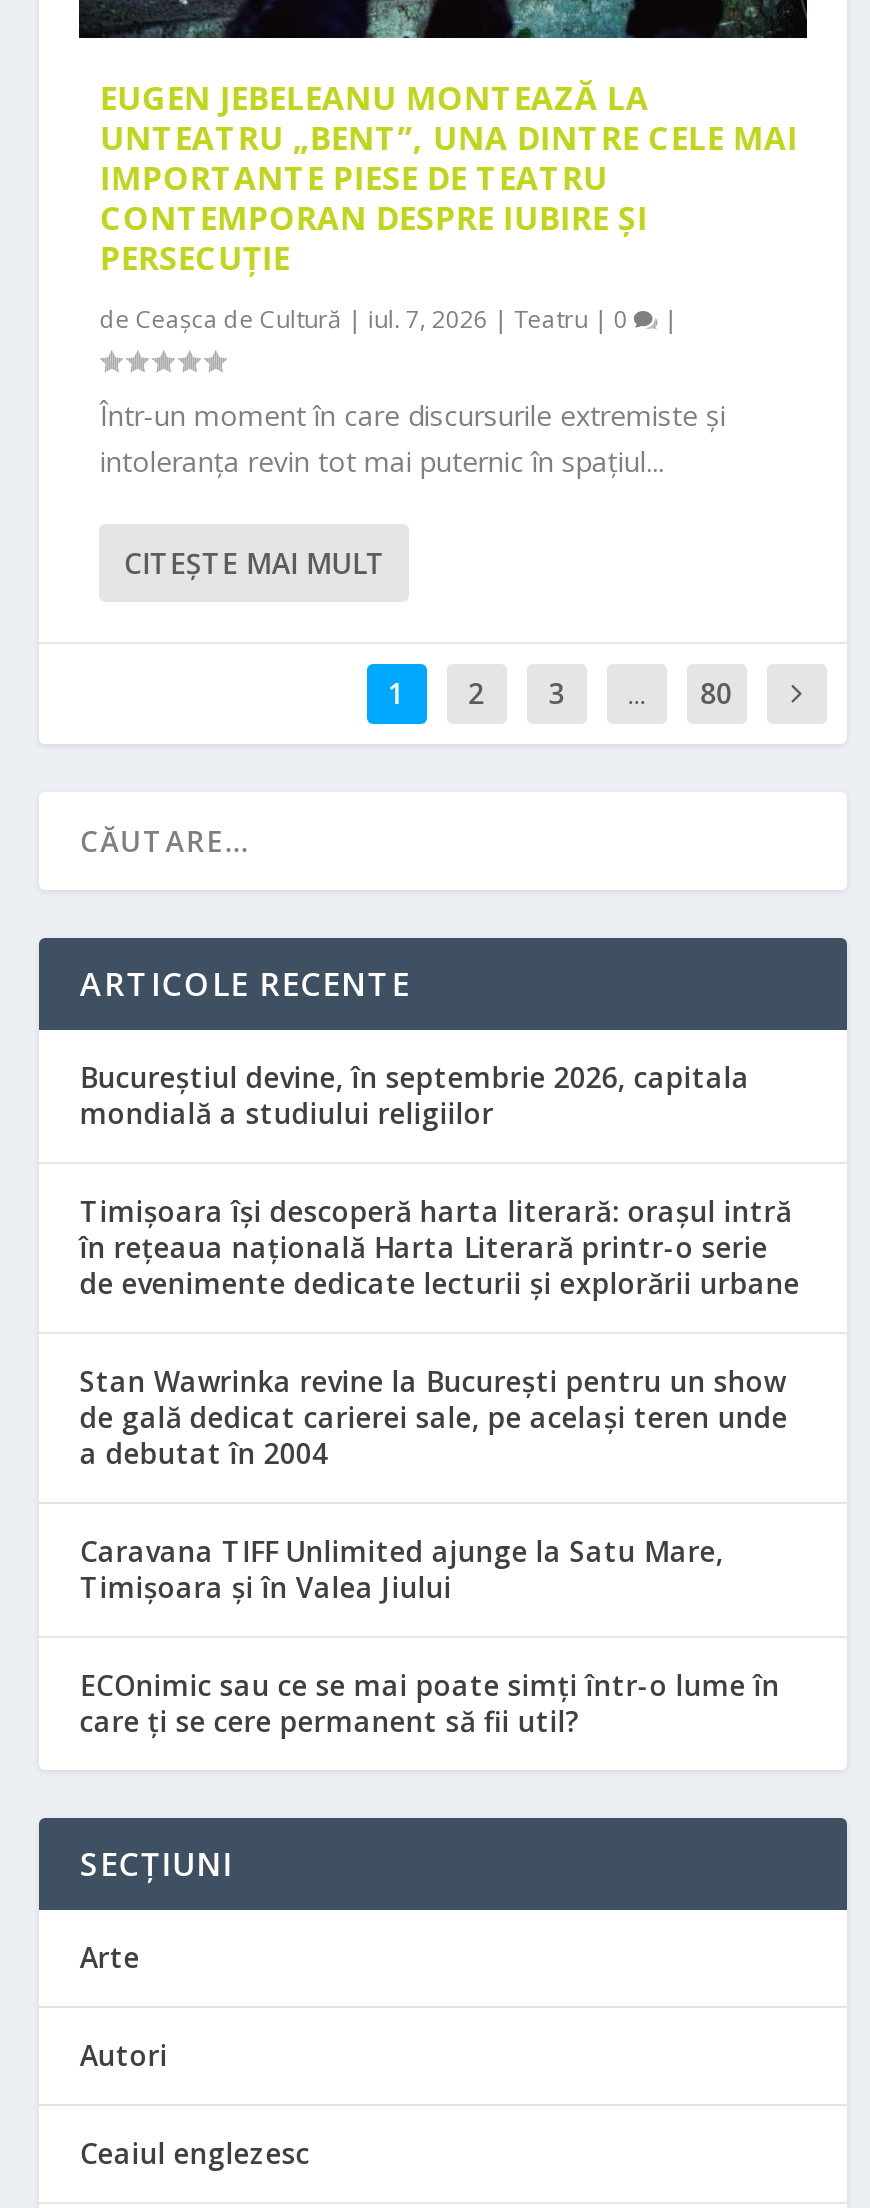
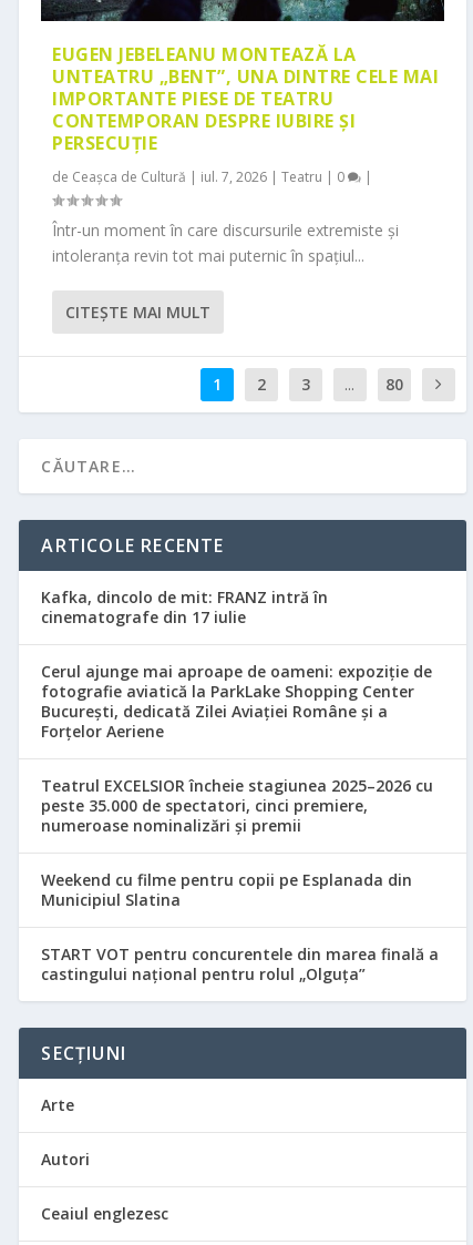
- Bucureștiul devine, în septembrie 2026, capitala
- mondială a studiului religiilor
+ Kafka, dincolo de mit: FRANZ intră în
+ cinematografe din 17 iulie

- Timișoara își descoperă harta literară: orașul intră
- în rețeaua națională Harta Literară printr-o serie
- de evenimente dedicate lecturii și explorării urbane
+ Cerul ajunge mai aproape de oameni: expoziție de
+ fotografie aviatică la ParkLake Shopping Center
+ București, dedicată Zilei Aviației Române și a
+ Forțelor Aeriene

- Stan Wawrinka revine la București pentru un show
- de gală dedicat carierei sale, pe același teren unde
- a debutat în 2004
+ Teatrul EXCELSIOR încheie stagiunea 2025–2026 cu
+ peste 35.000 de spectatori, cinci premiere,
+ numeroase nominalizări și premii

- Caravana TIFF Unlimited ajunge la Satu Mare,
- Timișoara și în Valea Jiului
+ Weekend cu filme pentru copii pe Esplanada din
+ Municipiul Slatina

- ECOnimic sau ce se mai poate simți într-o lume în
- care ți se cere permanent să fii util?
+ START VOT pentru concurentele din marea finală a
+ castingului național pentru rolul „Olguța”
